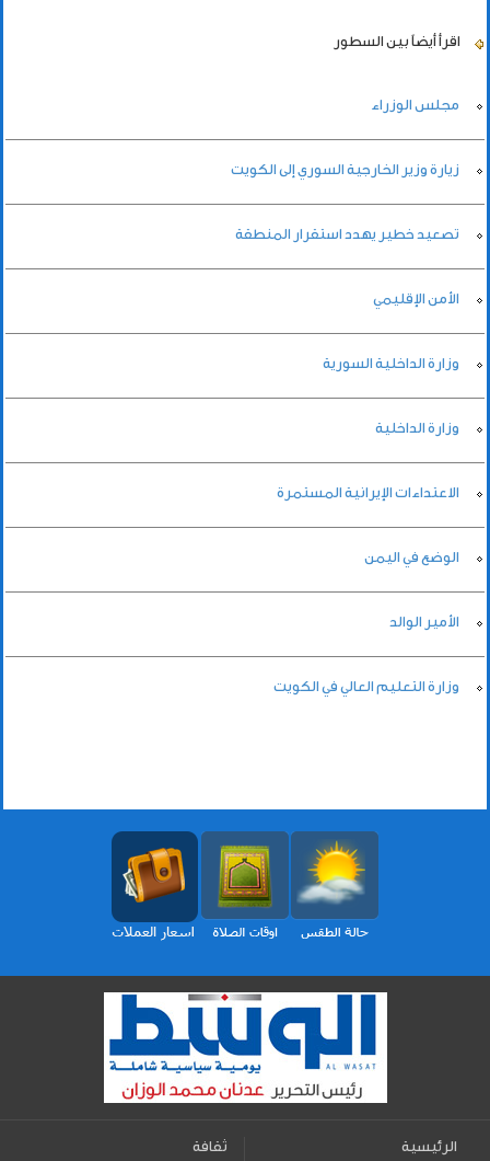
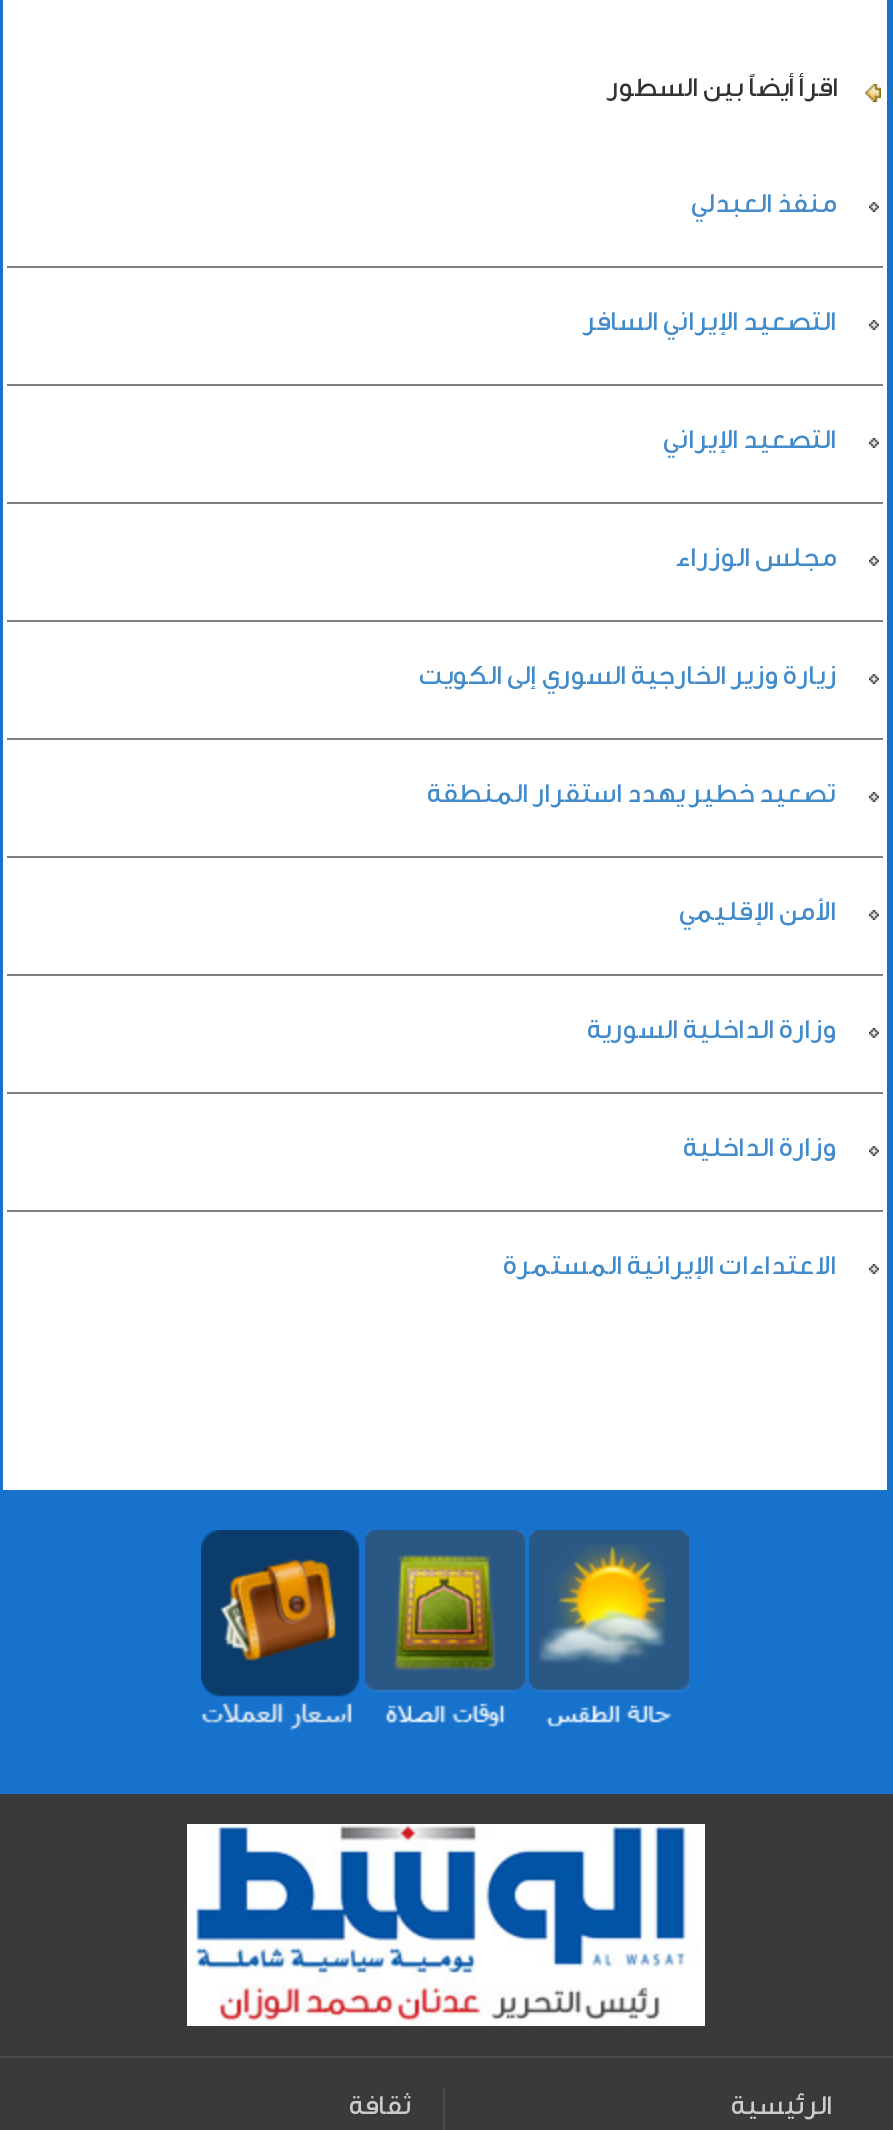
+ التصعيد الإيراني السافر

+ التصعيد الإيراني

+ منفذ العبدلي

moved down: مجلس الوزراء | زيارة وزير الخارجية السوري إلى الكويت | تصعيد خطير يهدد استقرار المنطقة | الأمن الإقليمي | وزارة الداخلية السورية | وزارة الداخلية | الاعتداءات الإيرانية المستمرة

- الوضع في اليمن

- الأمير الوالد

- وزارة التعليم العالي في الكويت
